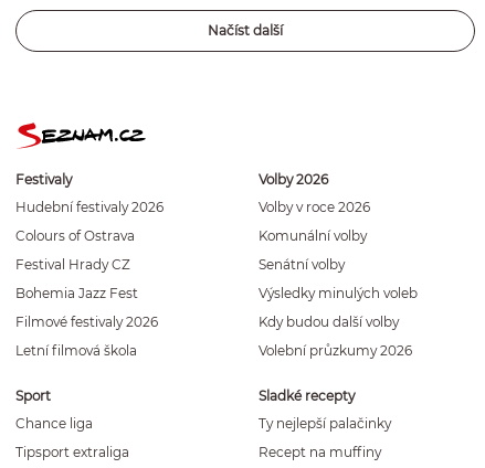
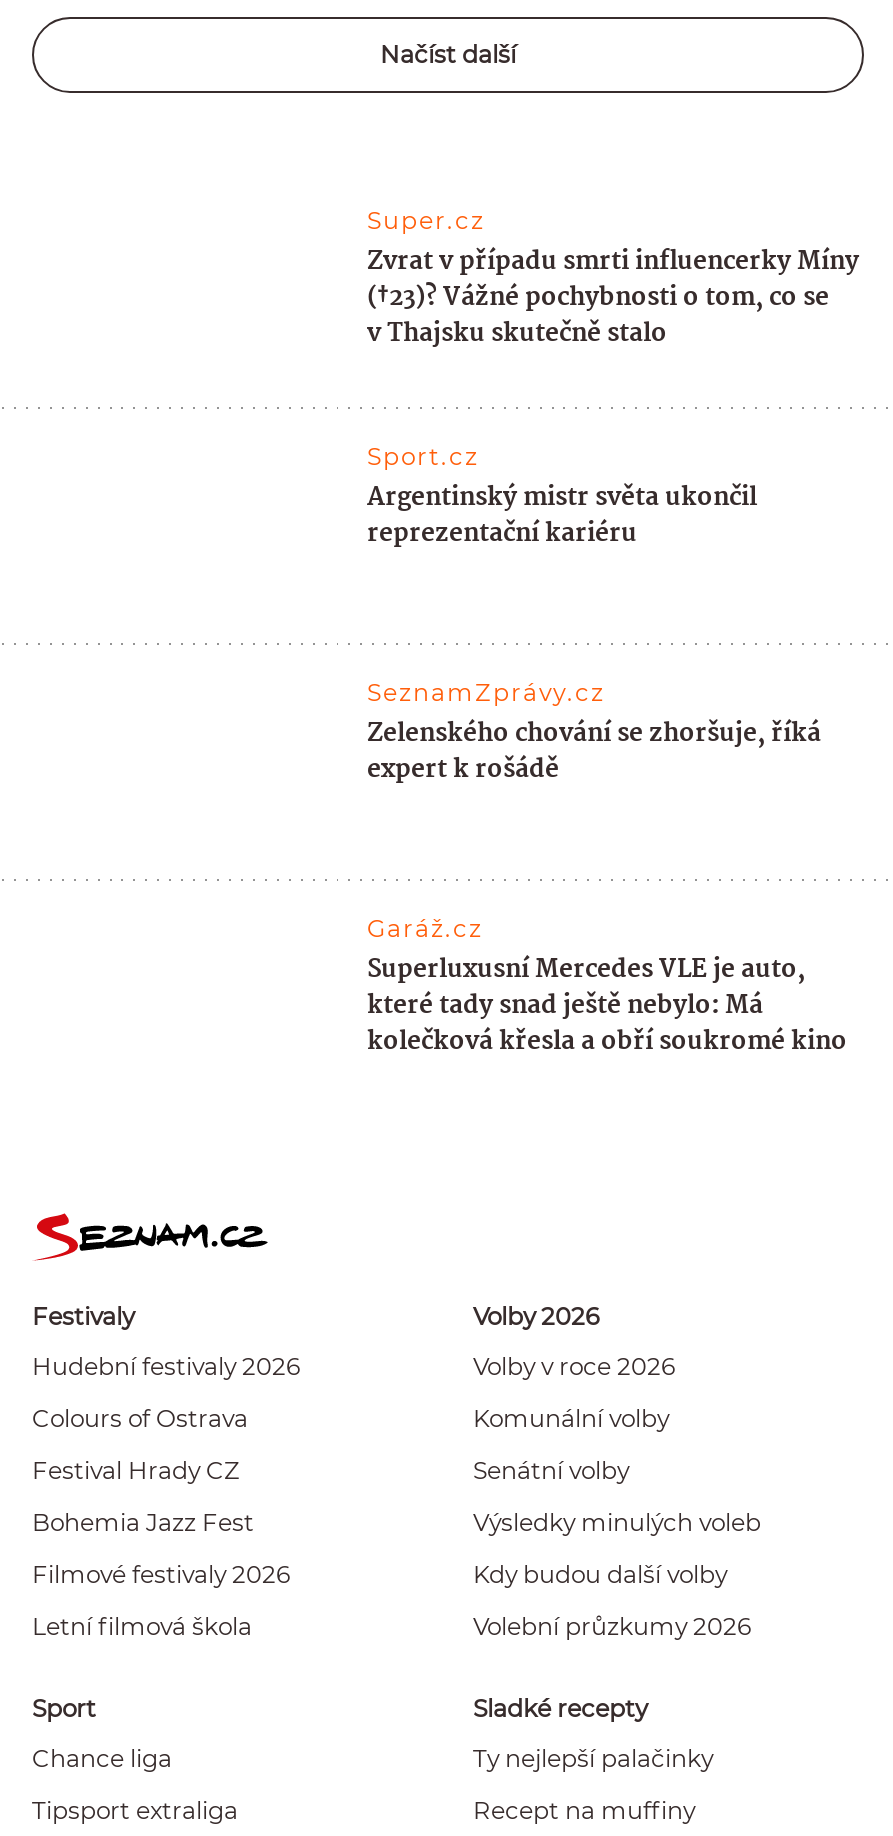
+ Super.cz
+ Zvrat v případu smrti influencerky Míny
+ (†23)? Vážné pochybnosti o tom, co se
+ v Thajsku skutečně stalo
+ Sport.cz
+ Argentinský mistr světa ukončil
+ reprezentační kariéru

+ SeznamZprávy.cz
+ Zelenského chování se zhoršuje, říká
+ expert k rošádě

+ Garáž.cz
+ Superluxusní Mercedes VLE je auto,
+ které tady snad ještě nebylo: Má
+ kolečková křesla a obří soukromé kino
